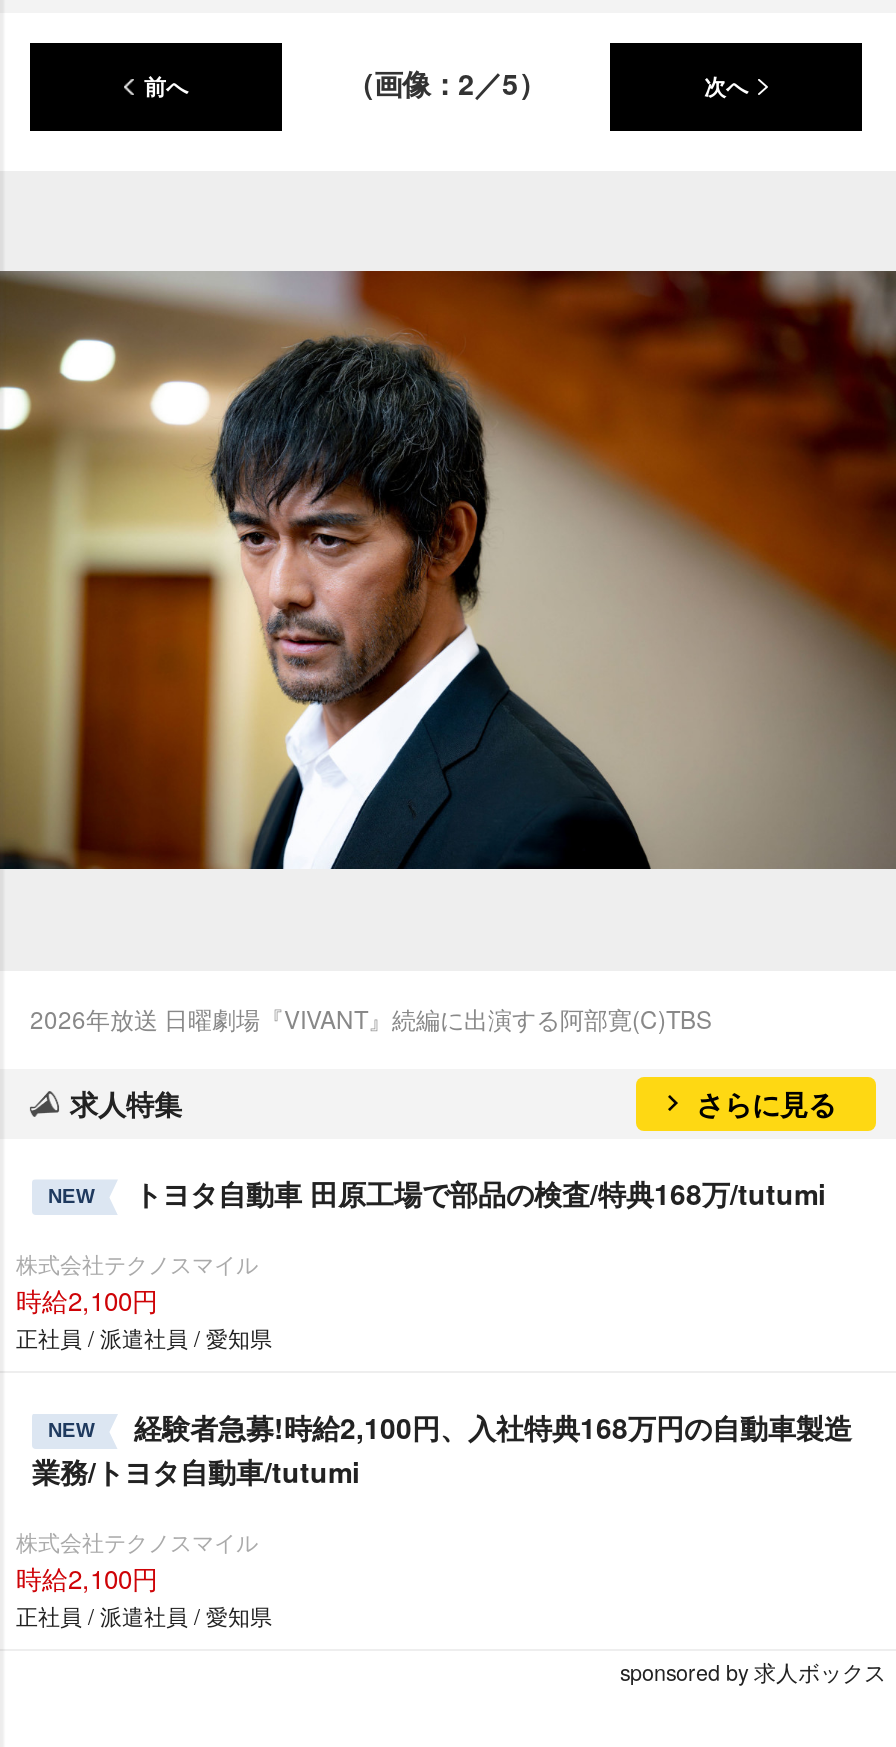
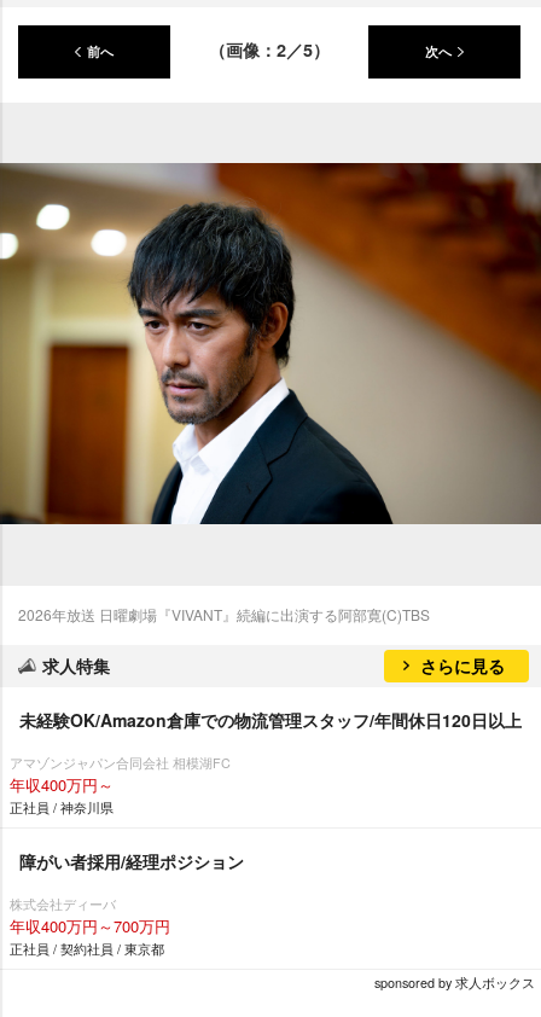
- NEW
- トヨタ自動車 田原工場で部品の検査/特典168万/tutumi
+ 未経験OK/Amazon倉庫での物流管理スタッフ/年間休日120日以上

- 株式会社テクノスマイル
- 時給2,100円
- 正社員 / 派遣社員 / 愛知県
+ アマゾンジャパン合同会社 相模湖FC
+ 年収400万円～
+ 正社員 / 神奈川県

- NEW
- 経験者急募!時給2,100円、入社特典168万円の自動車製造
- 業務/トヨタ自動車/tutumi
+ 障がい者採用/経理ポジション

- 株式会社テクノスマイル
- 時給2,100円
- 正社員 / 派遣社員 / 愛知県
+ 株式会社ディーバ
+ 年収400万円～700万円
+ 正社員 / 契約社員 / 東京都
